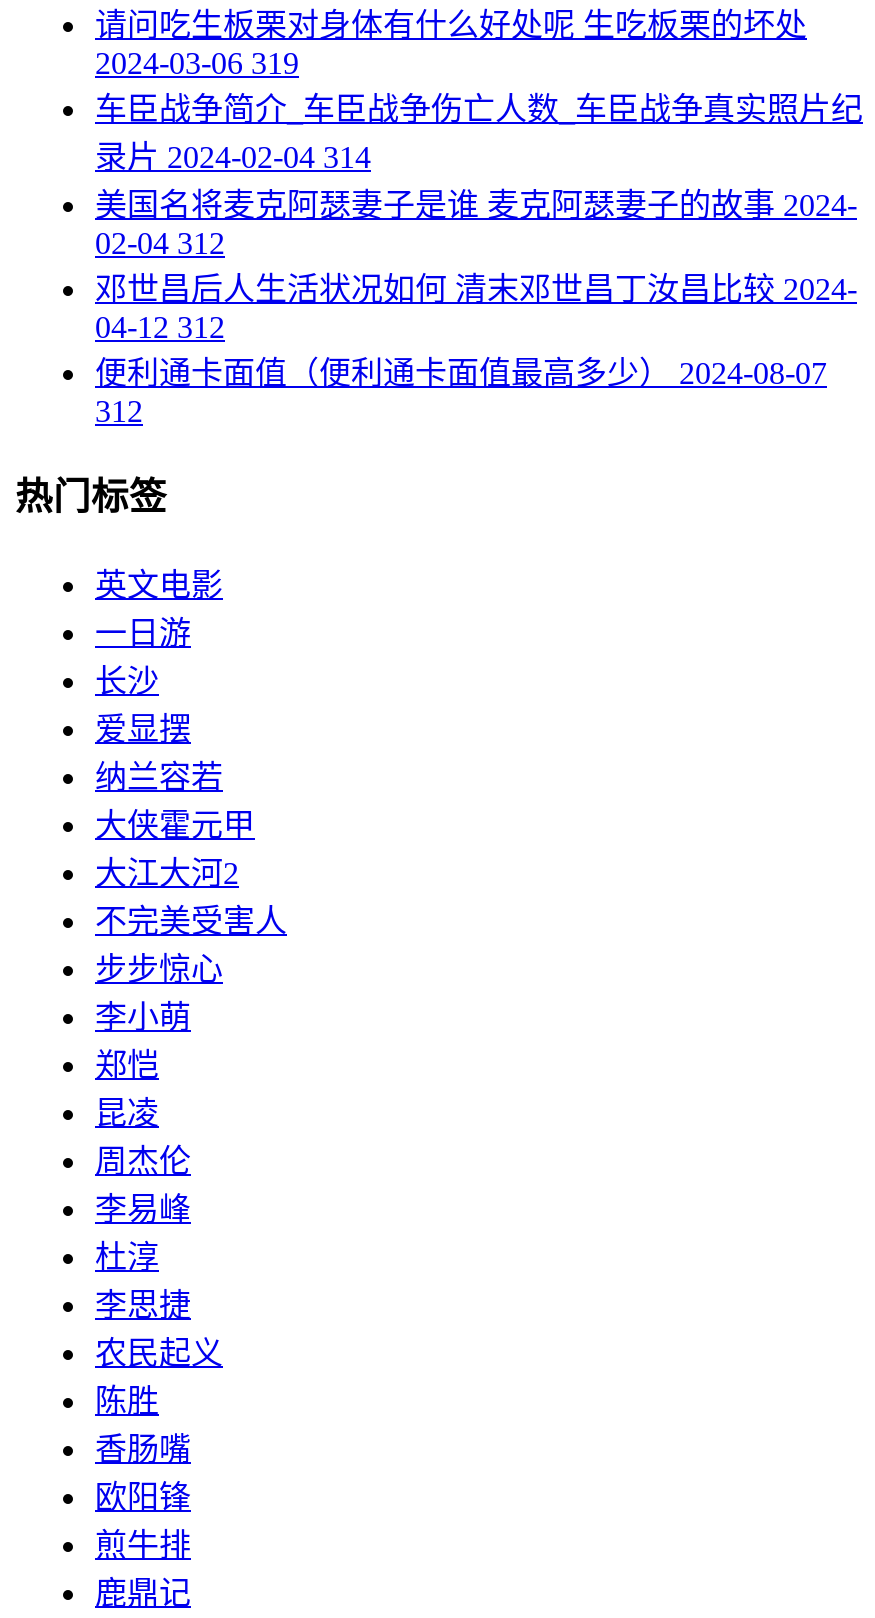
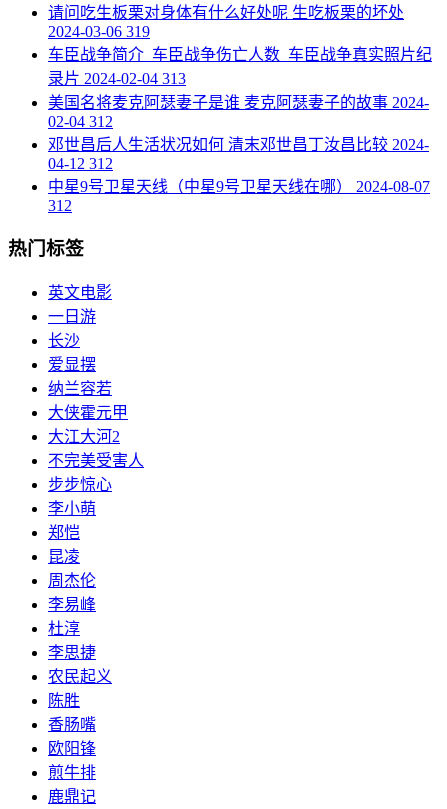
- 录片2024-02-04 314
+ 录片2024-02-04 313

- 便利通卡面值（便利通卡面值最高多少）2024-08-07
+ 中星9号卫星天线（中星9号卫星天线在哪）2024-08-07
